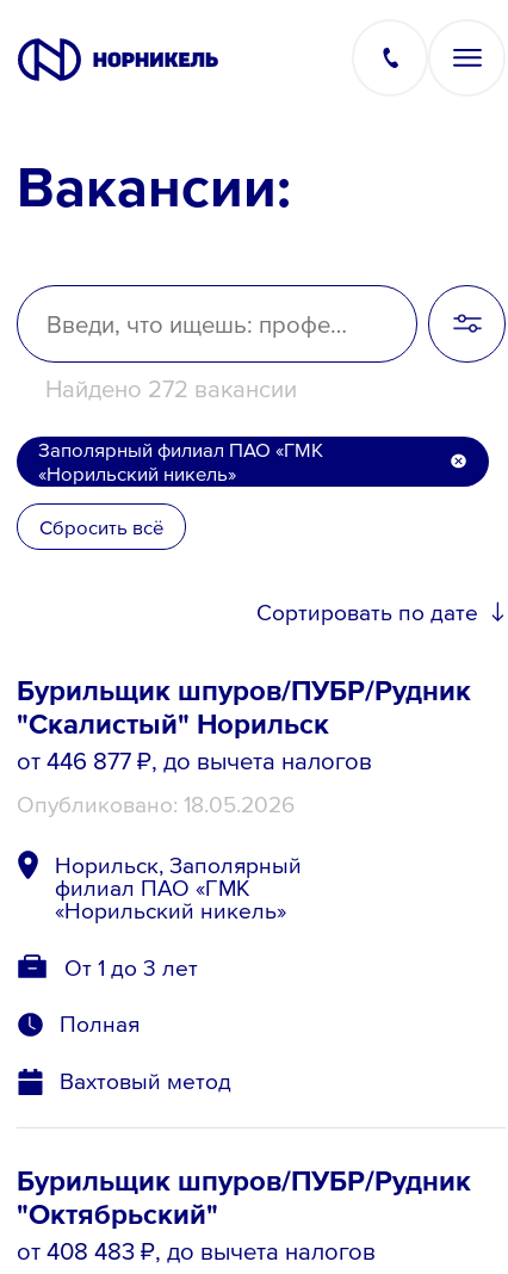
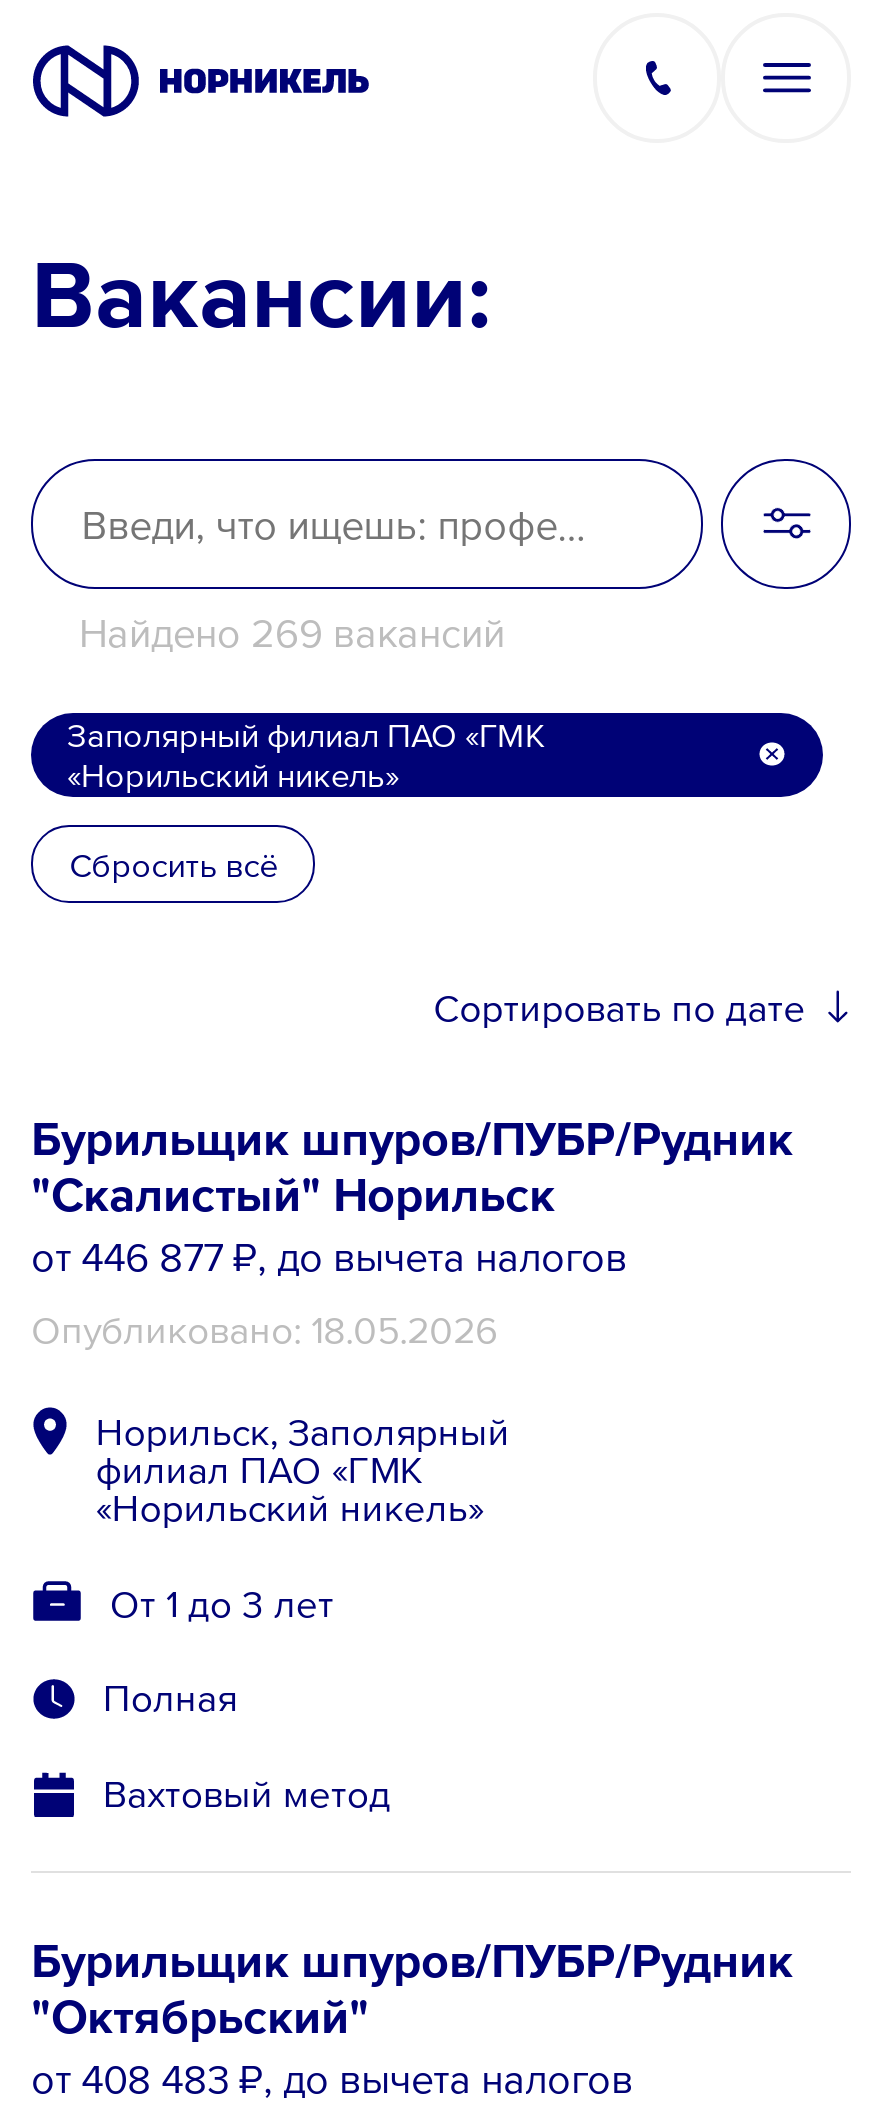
- Найдено 272 вакансии
+ Найдено 269 вакансий
